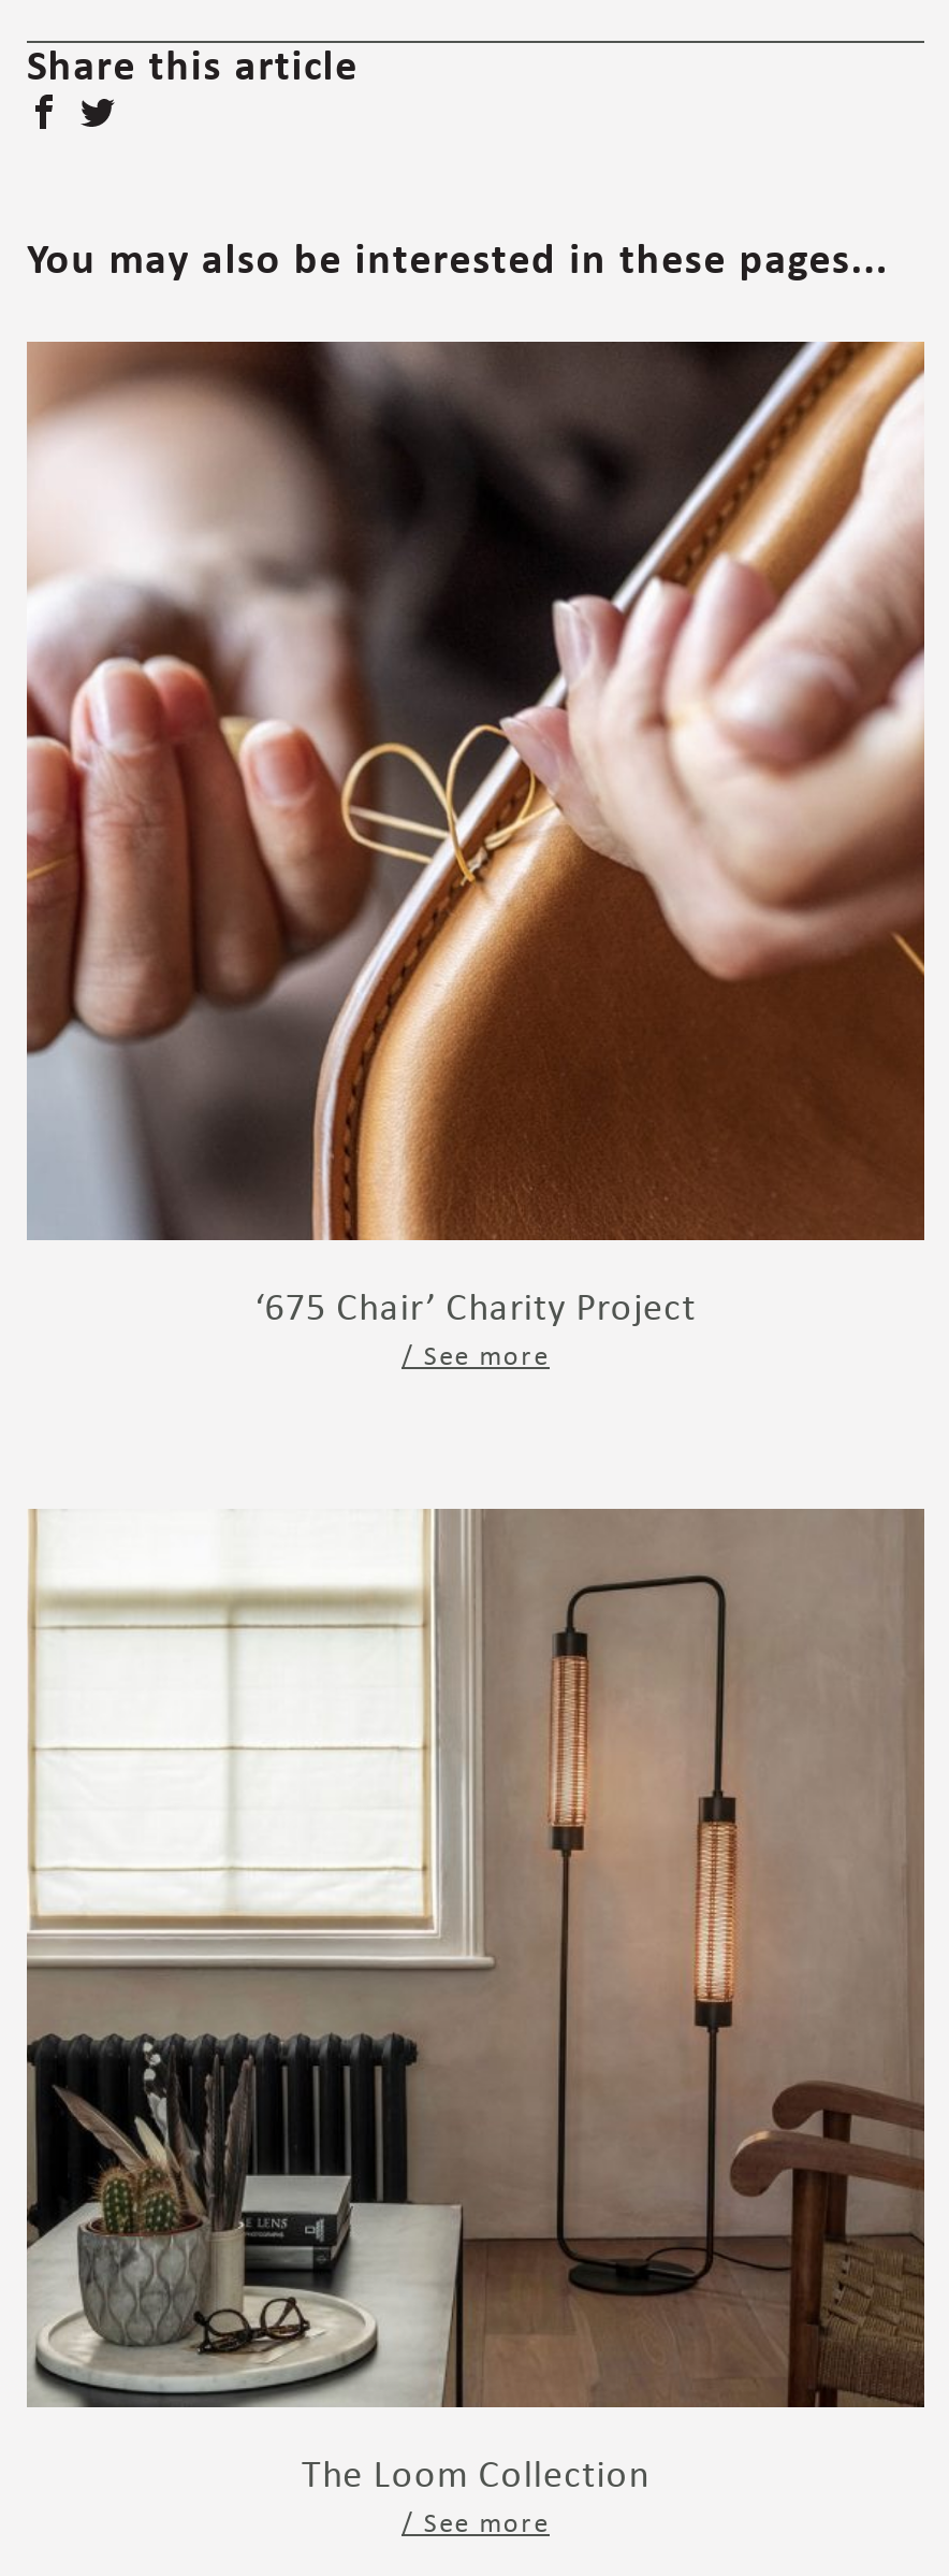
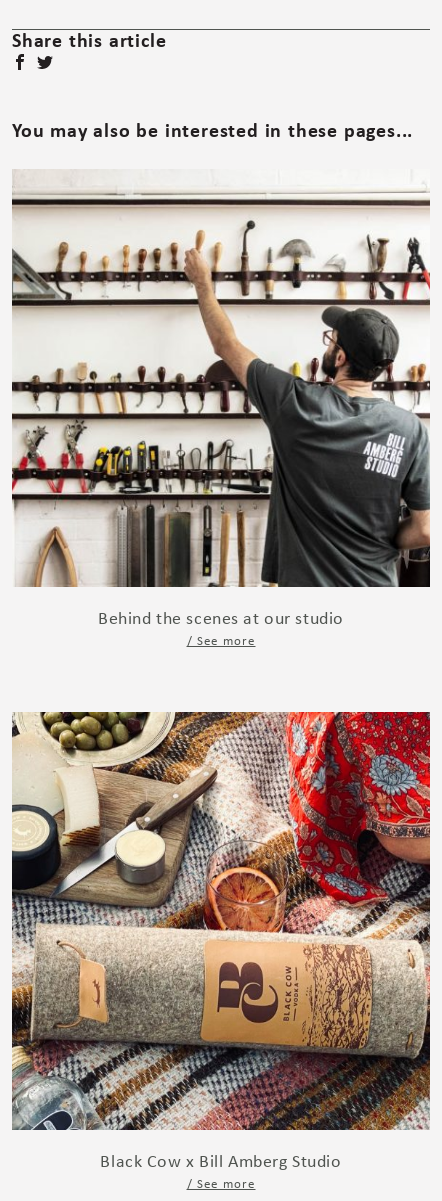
- [image]
- ‘675 Chair’ Charity Project
+ [image]
+ Behind the scenes at our studio

- [image]
- The Loom Collection
+ [image]
+ Black Cow x Bill Amberg Studio
